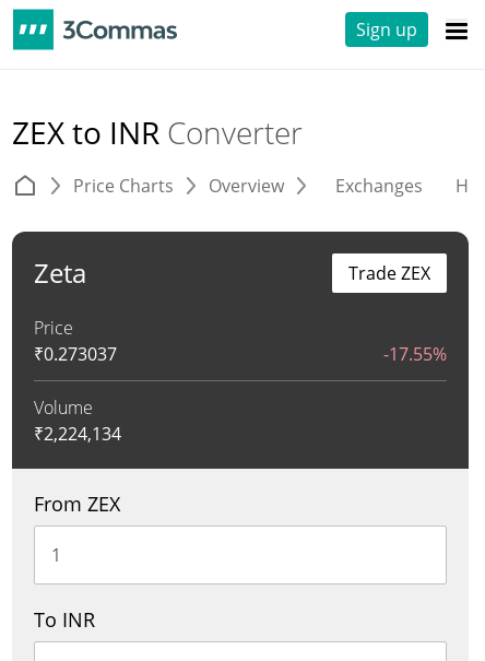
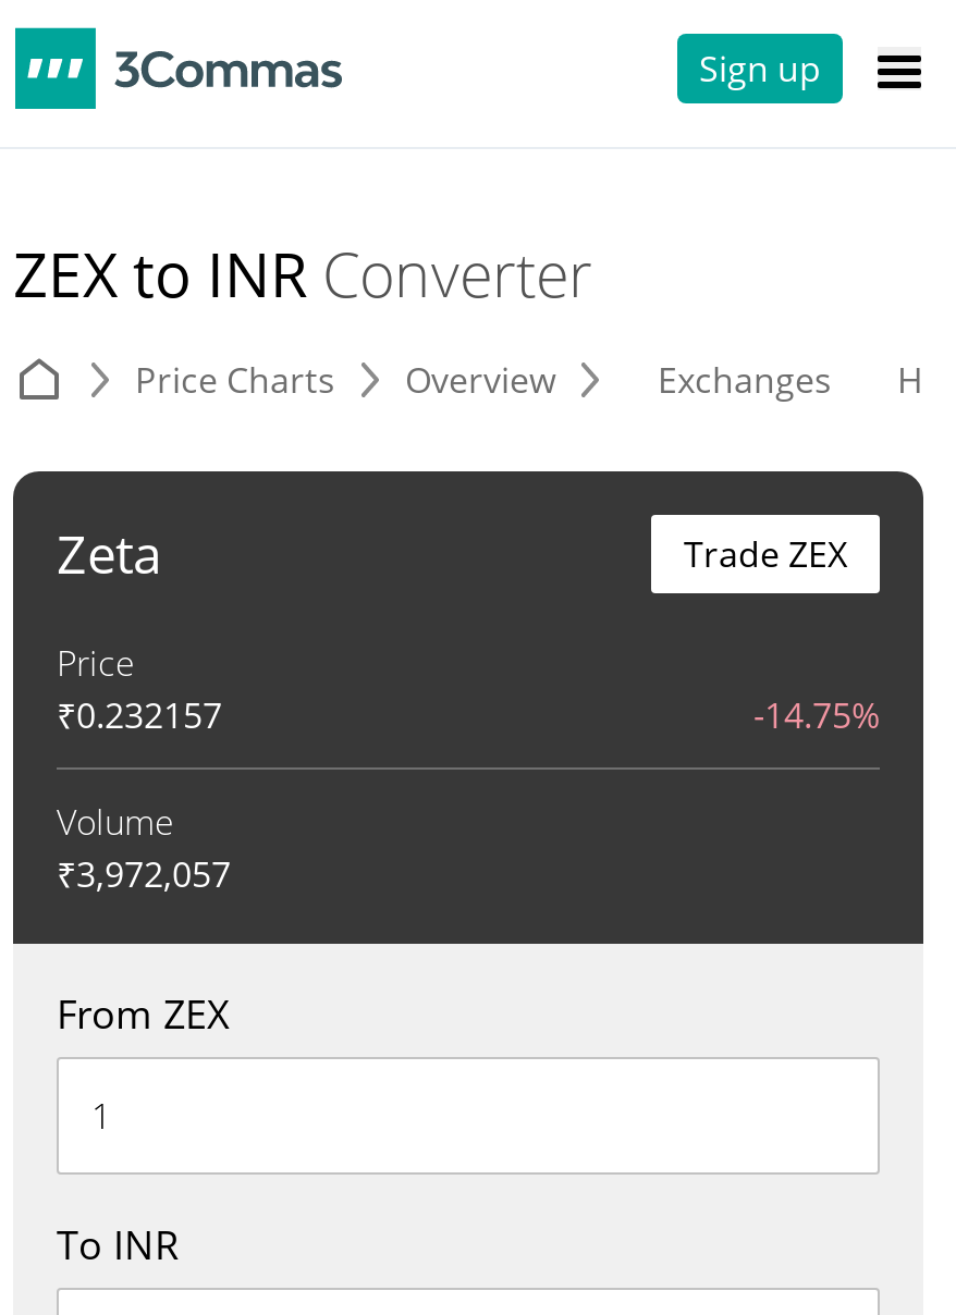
- ₹0.273037
+ ₹0.232157

- -17.55%
+ -14.75%

- ₹2,224,134
+ ₹3,972,057
